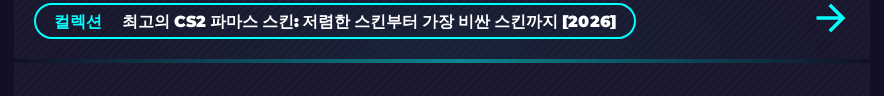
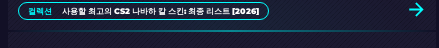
- 최고의 CS2 파마스 스킨: 저렴한 스킨부터 가장 비싼 스킨까지 [2026]
+ 사용할 최고의 CS2 나바하 칼 스킨: 최종 리스트 [2026]
